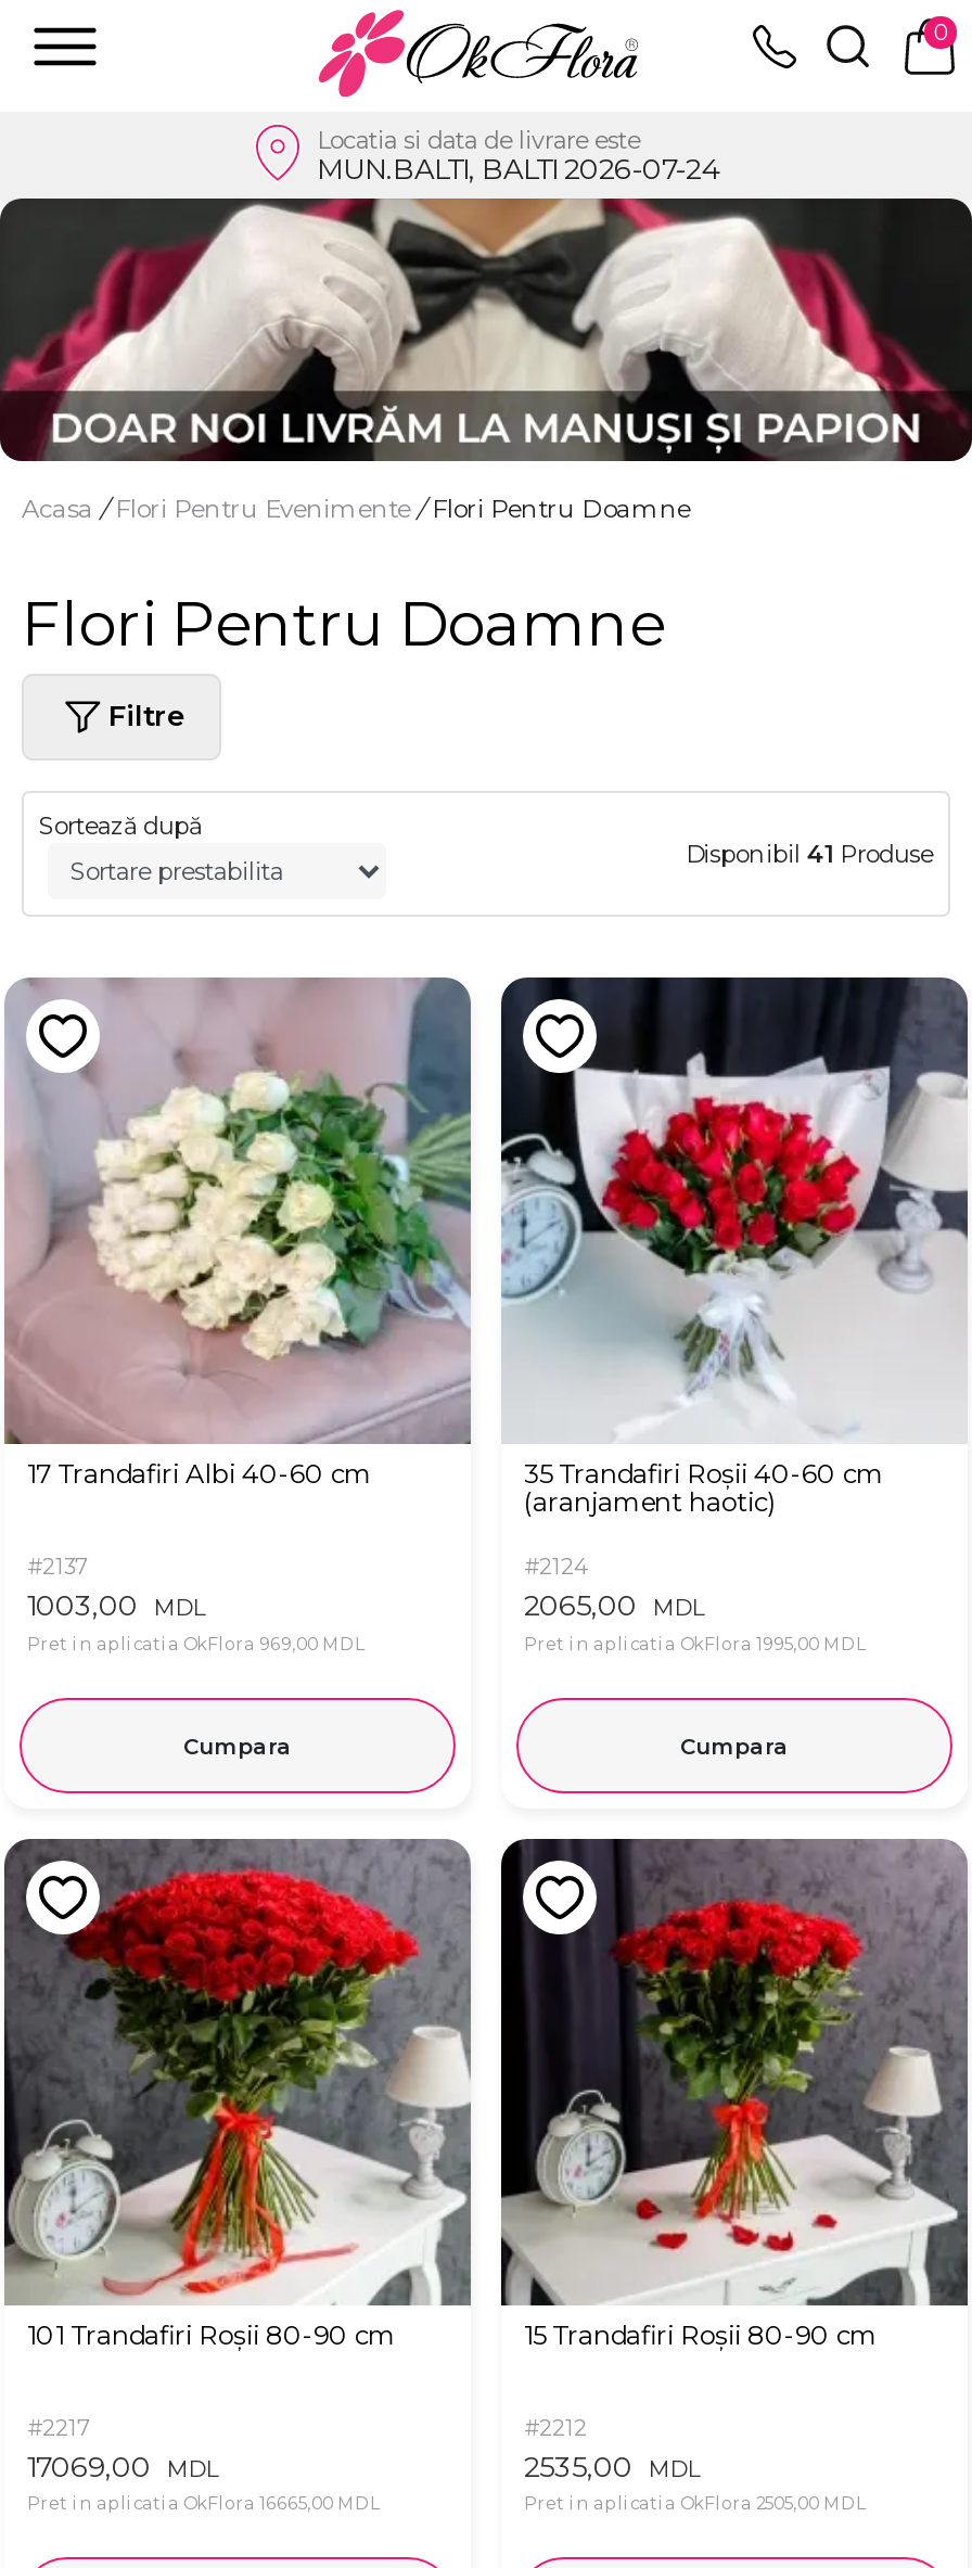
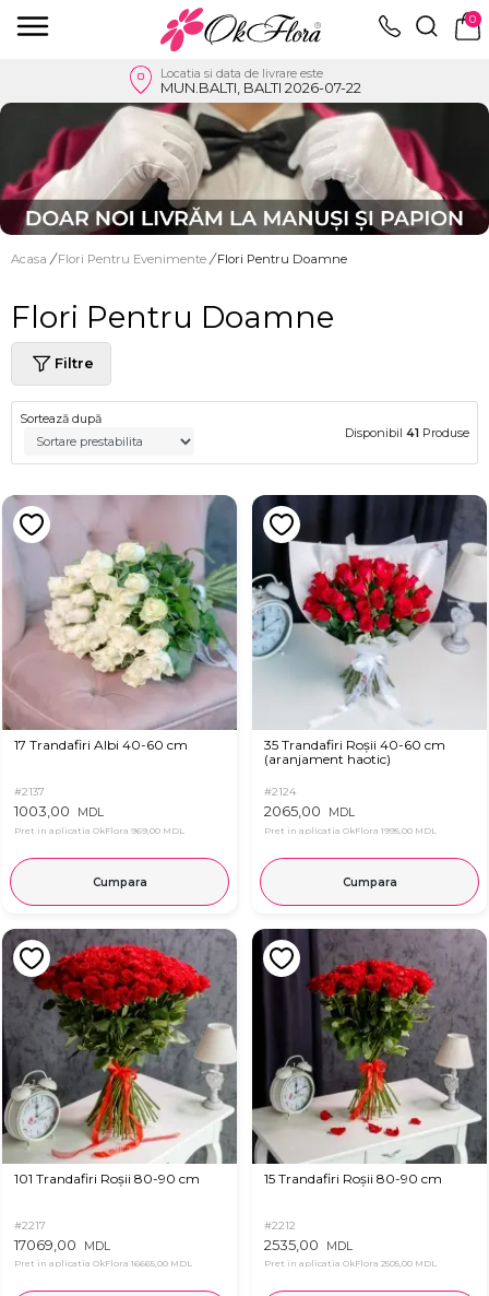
- MUN.BALTI, BALTI 2026-07-24
+ MUN.BALTI, BALTI 2026-07-22
